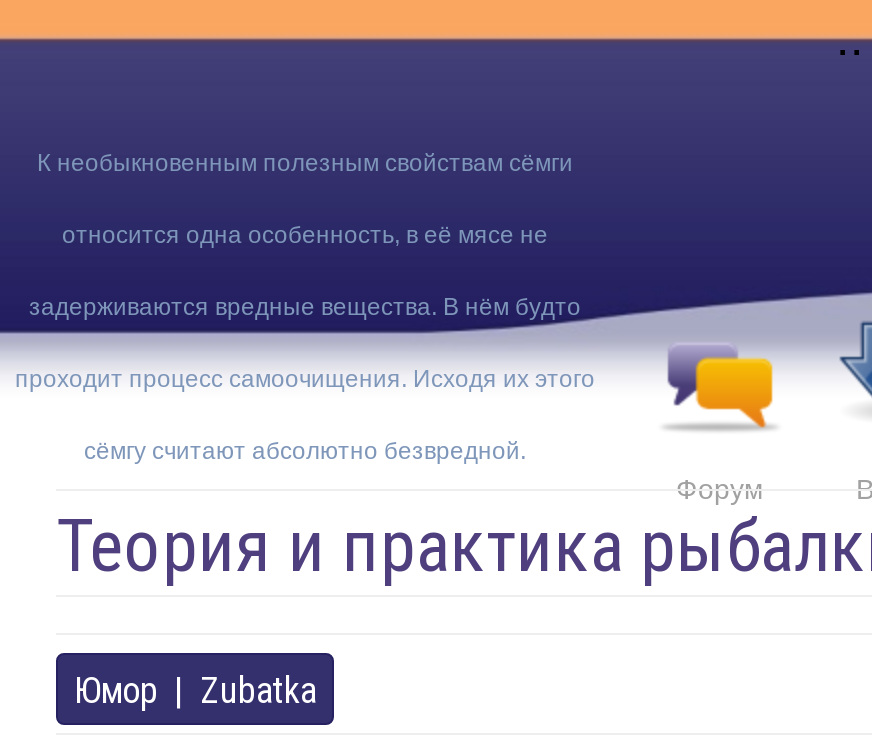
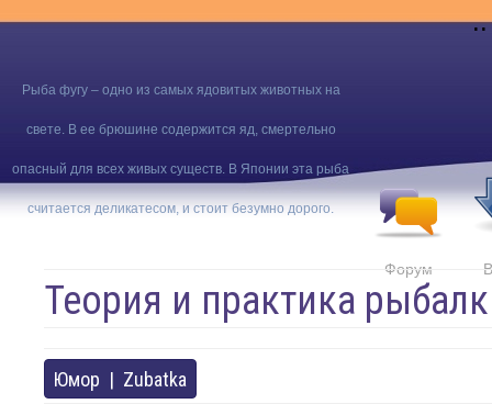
- К необыкновенным полезным свойствам сёмги
- относится одна особенность, в её мясе не
- задерживаются вредные вещества. В нём будто
- проходит процесс самоочищения. Исходя их этого
- сёмгу считают абсолютно безвредной.
+ Рыба фугу – одно из самых ядовитых животных на
+ свете. В ее брюшине содержится яд, смертельно
+ опасный для всех живых существ. В Японии эта рыба
+ считается деликатесом, и стоит безумно дорого.
